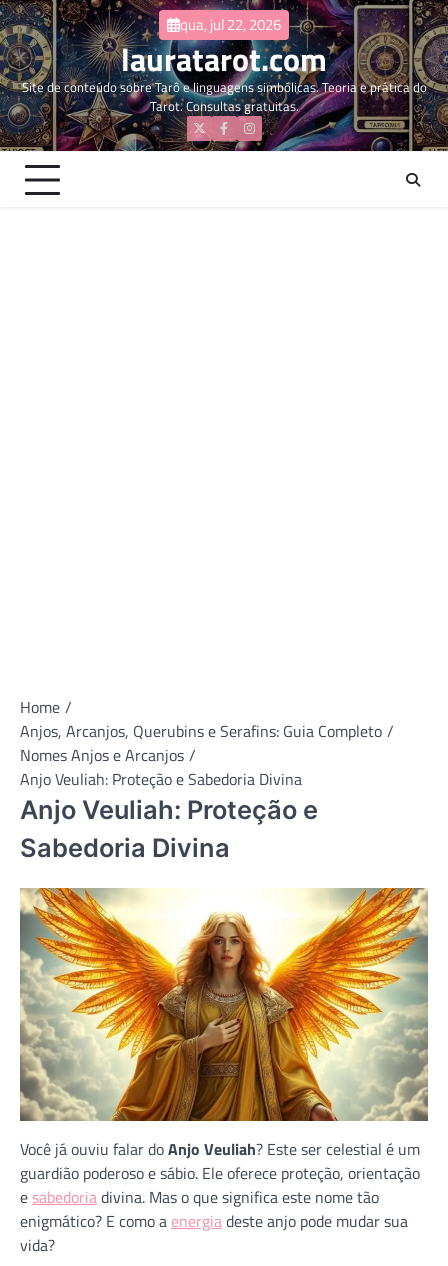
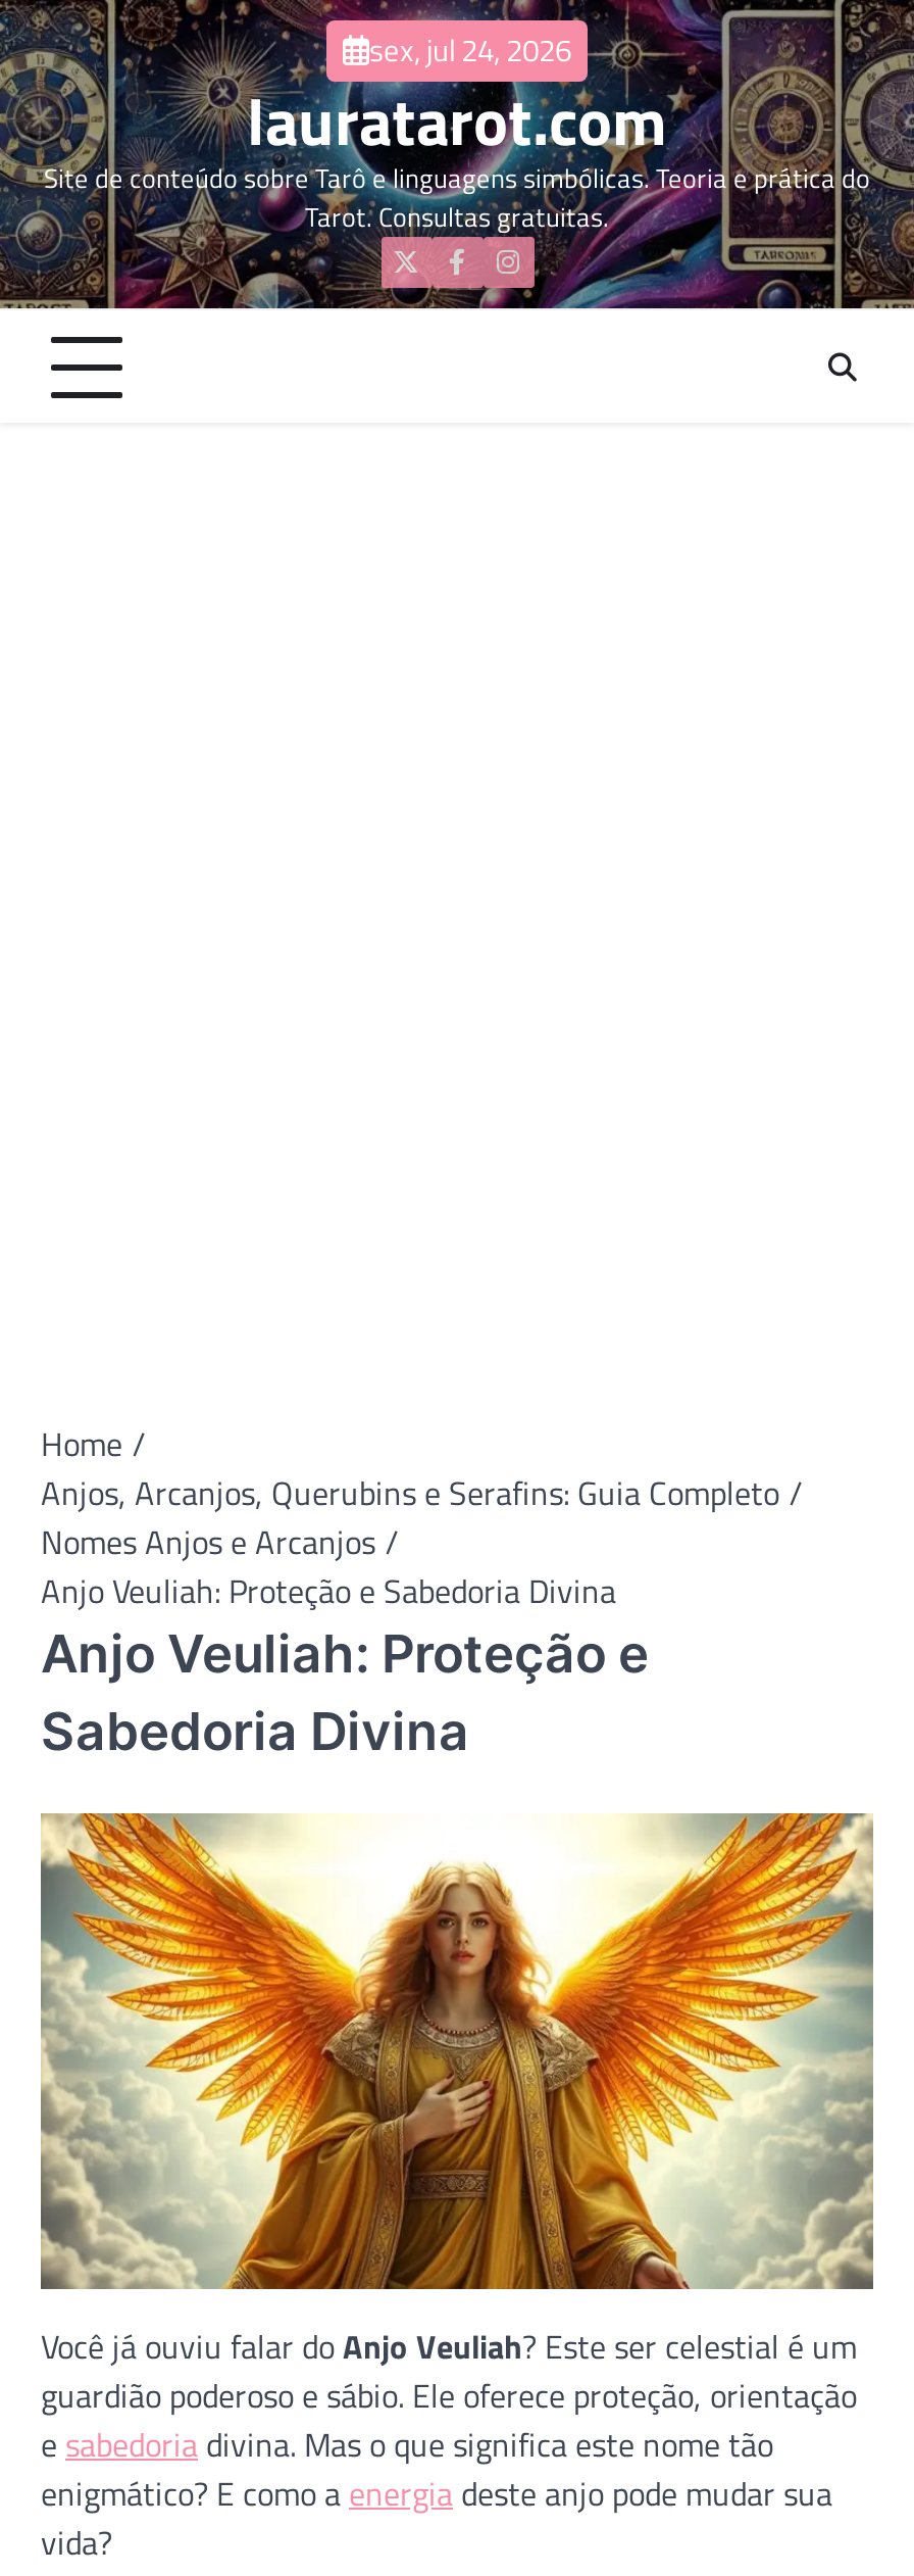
- qua, jul 22, 2026
+ sex, jul 24, 2026
